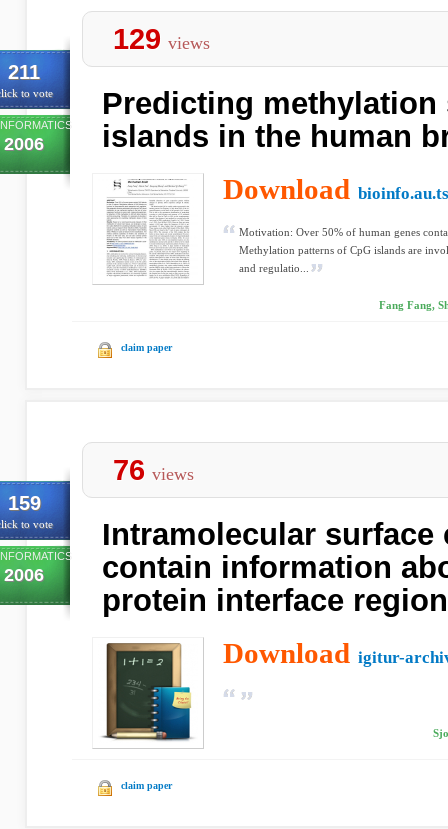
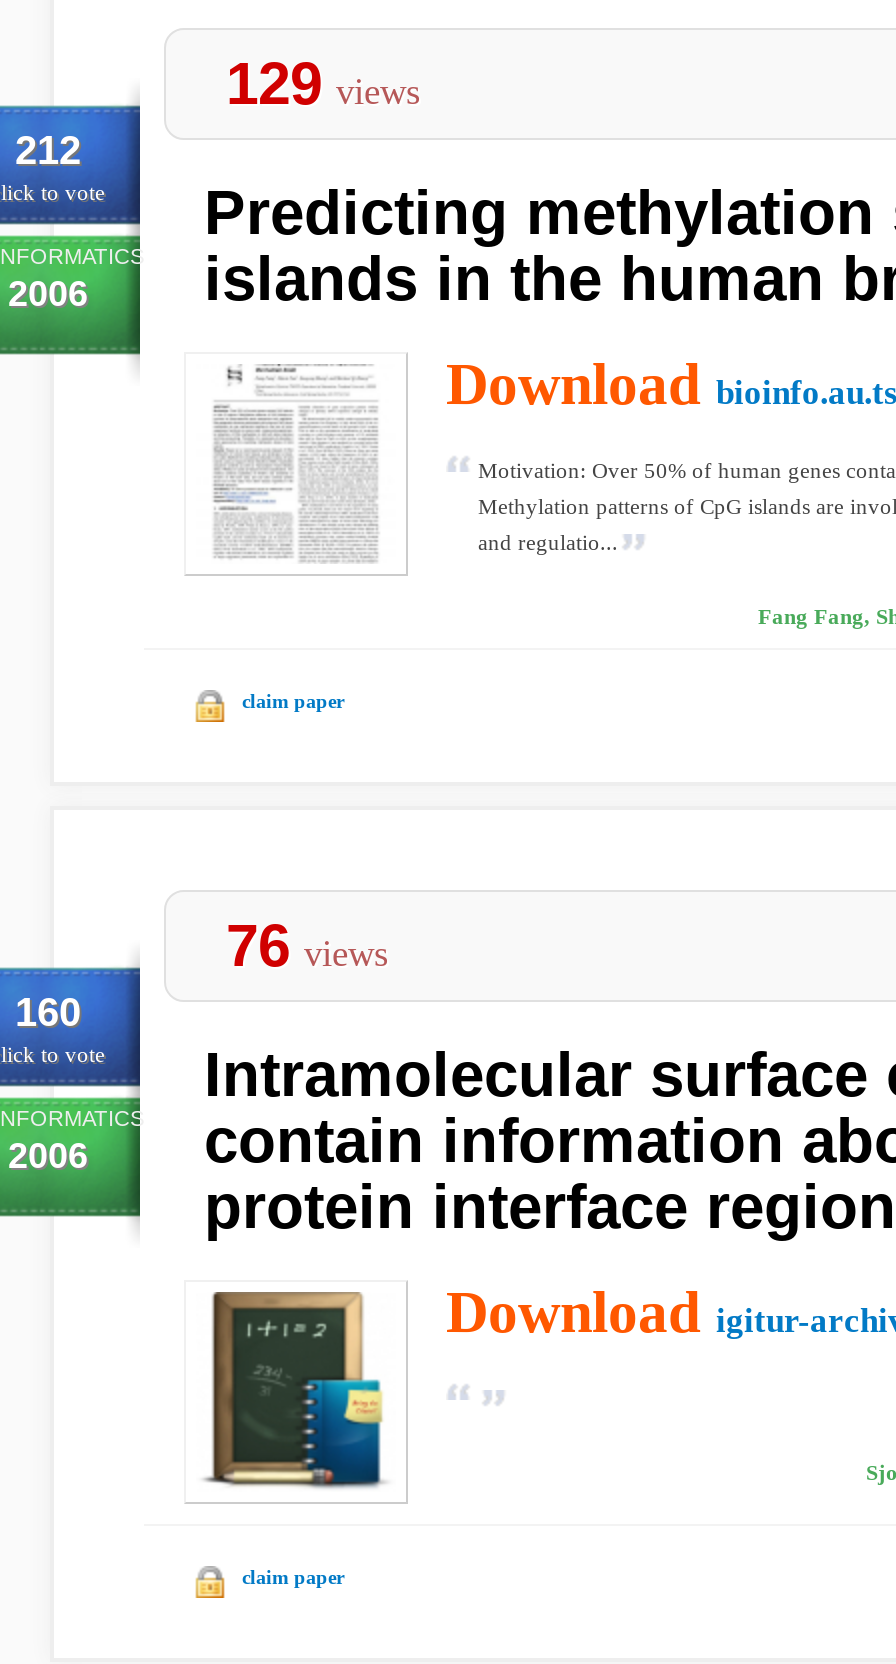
- 211
+ 212

- 159
+ 160
